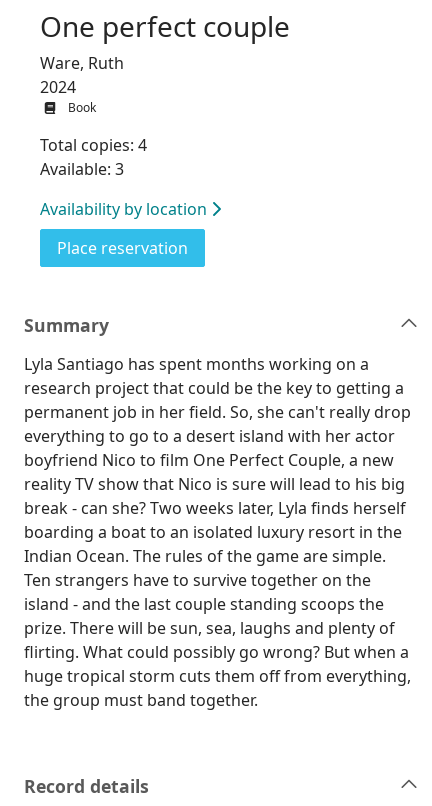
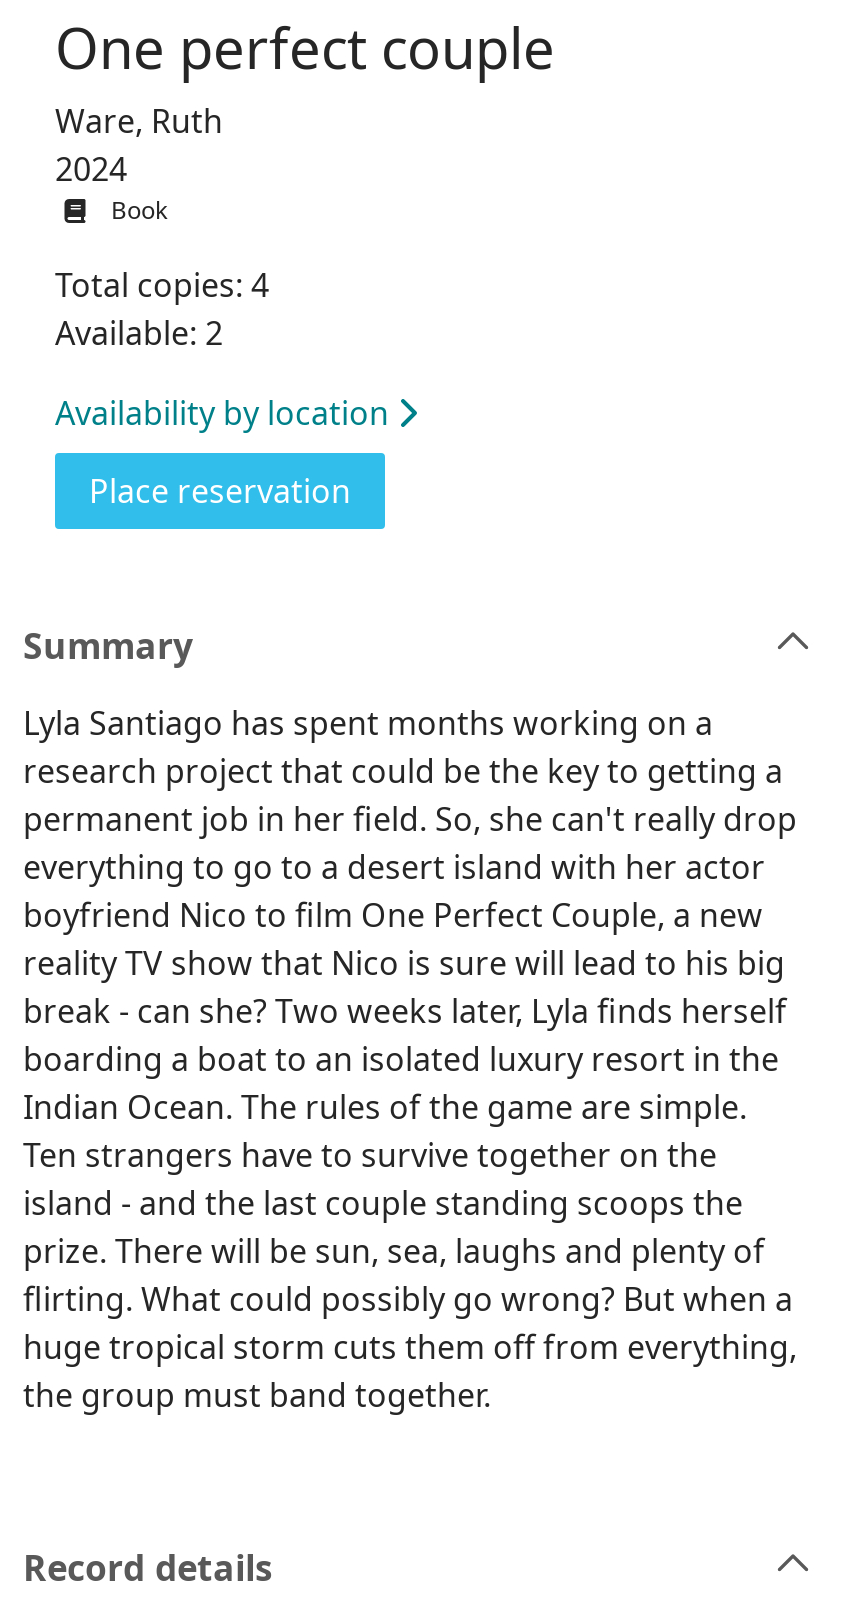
- Available: 3
+ Available: 2
